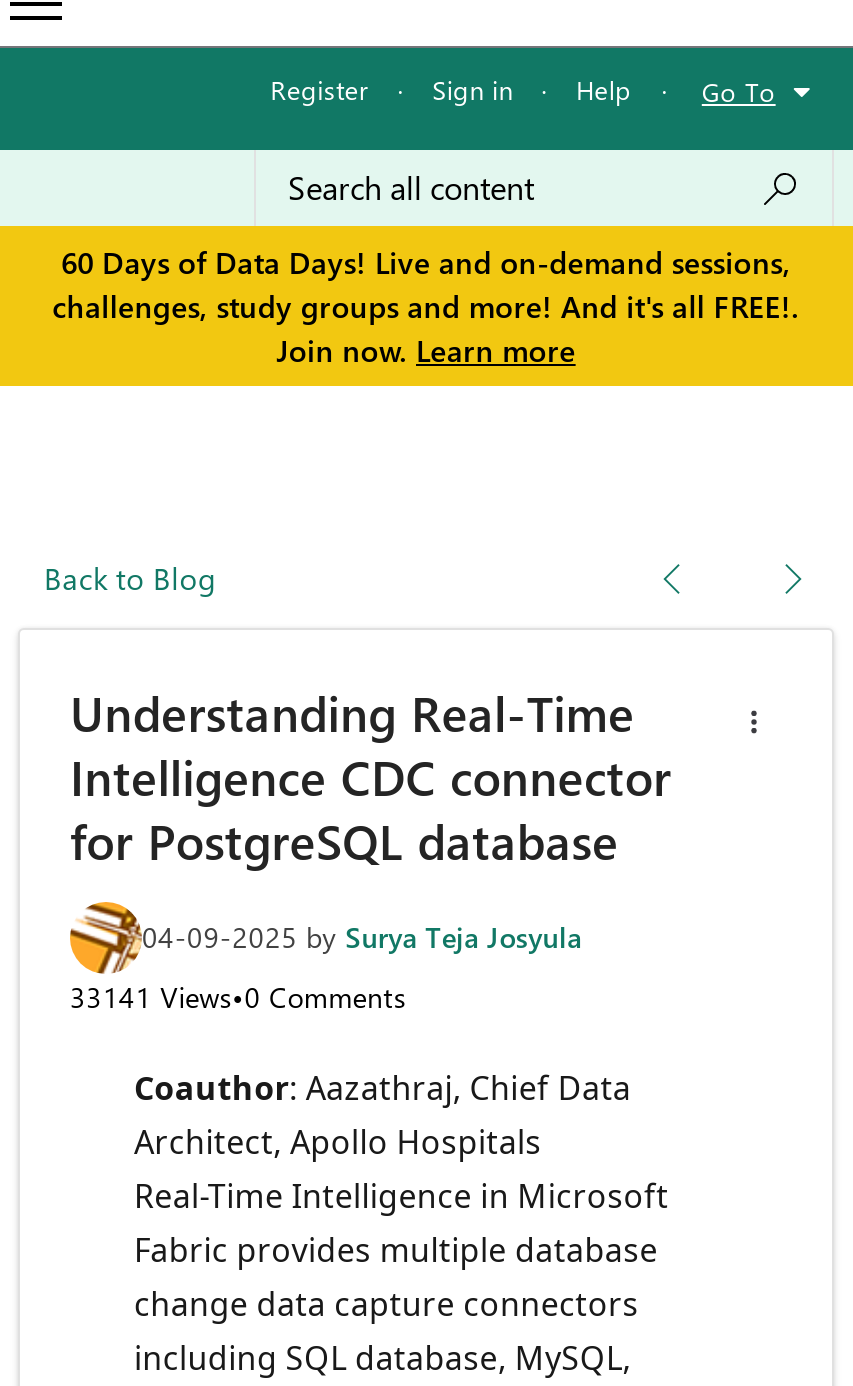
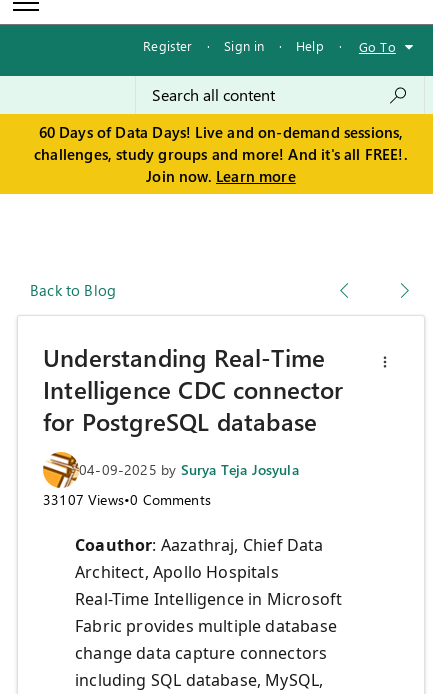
- 33141 Views•0 Comments
+ 33107 Views•0 Comments
